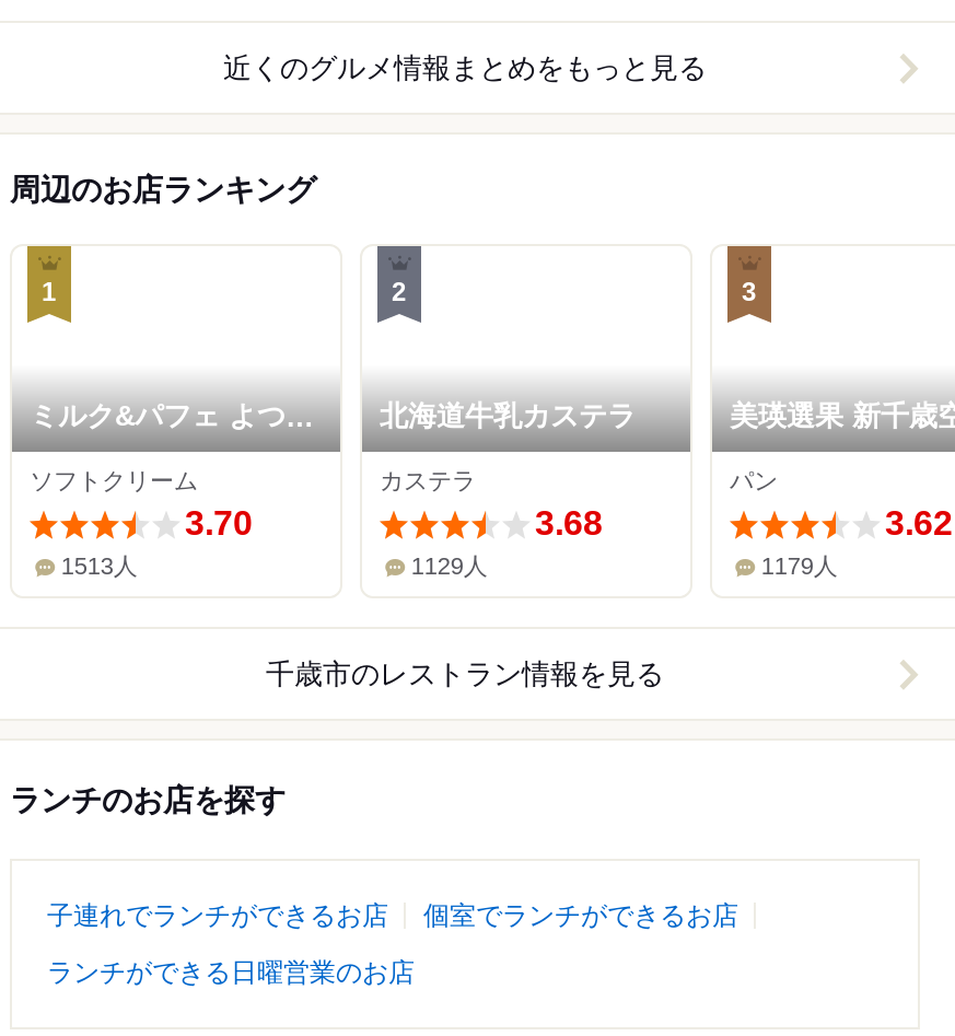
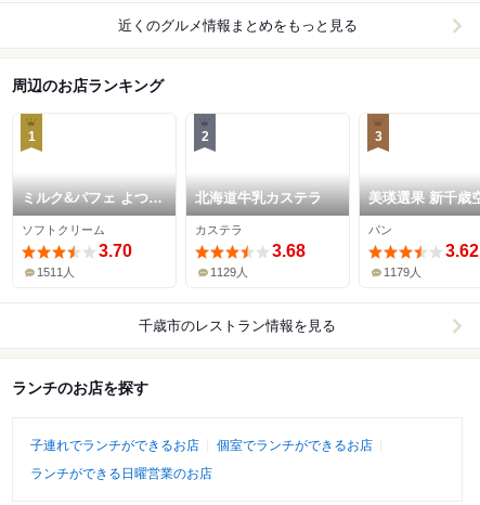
- 1513人
+ 1511人
